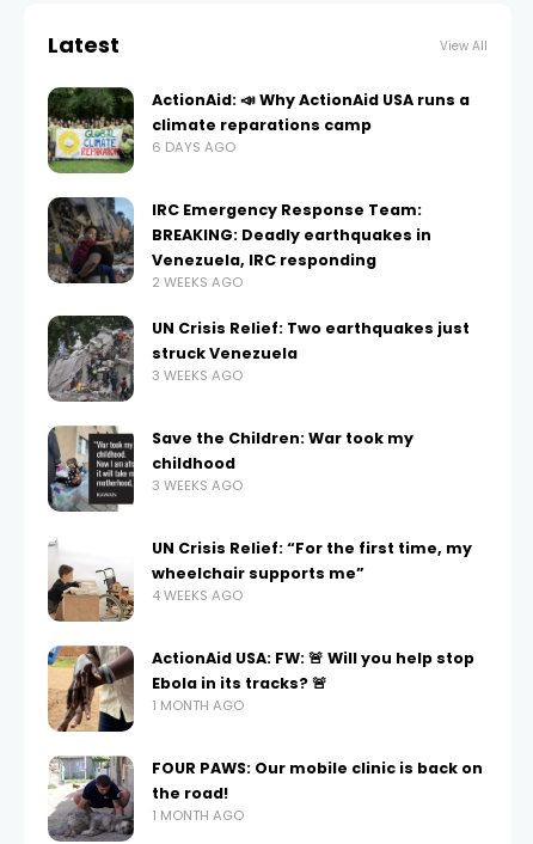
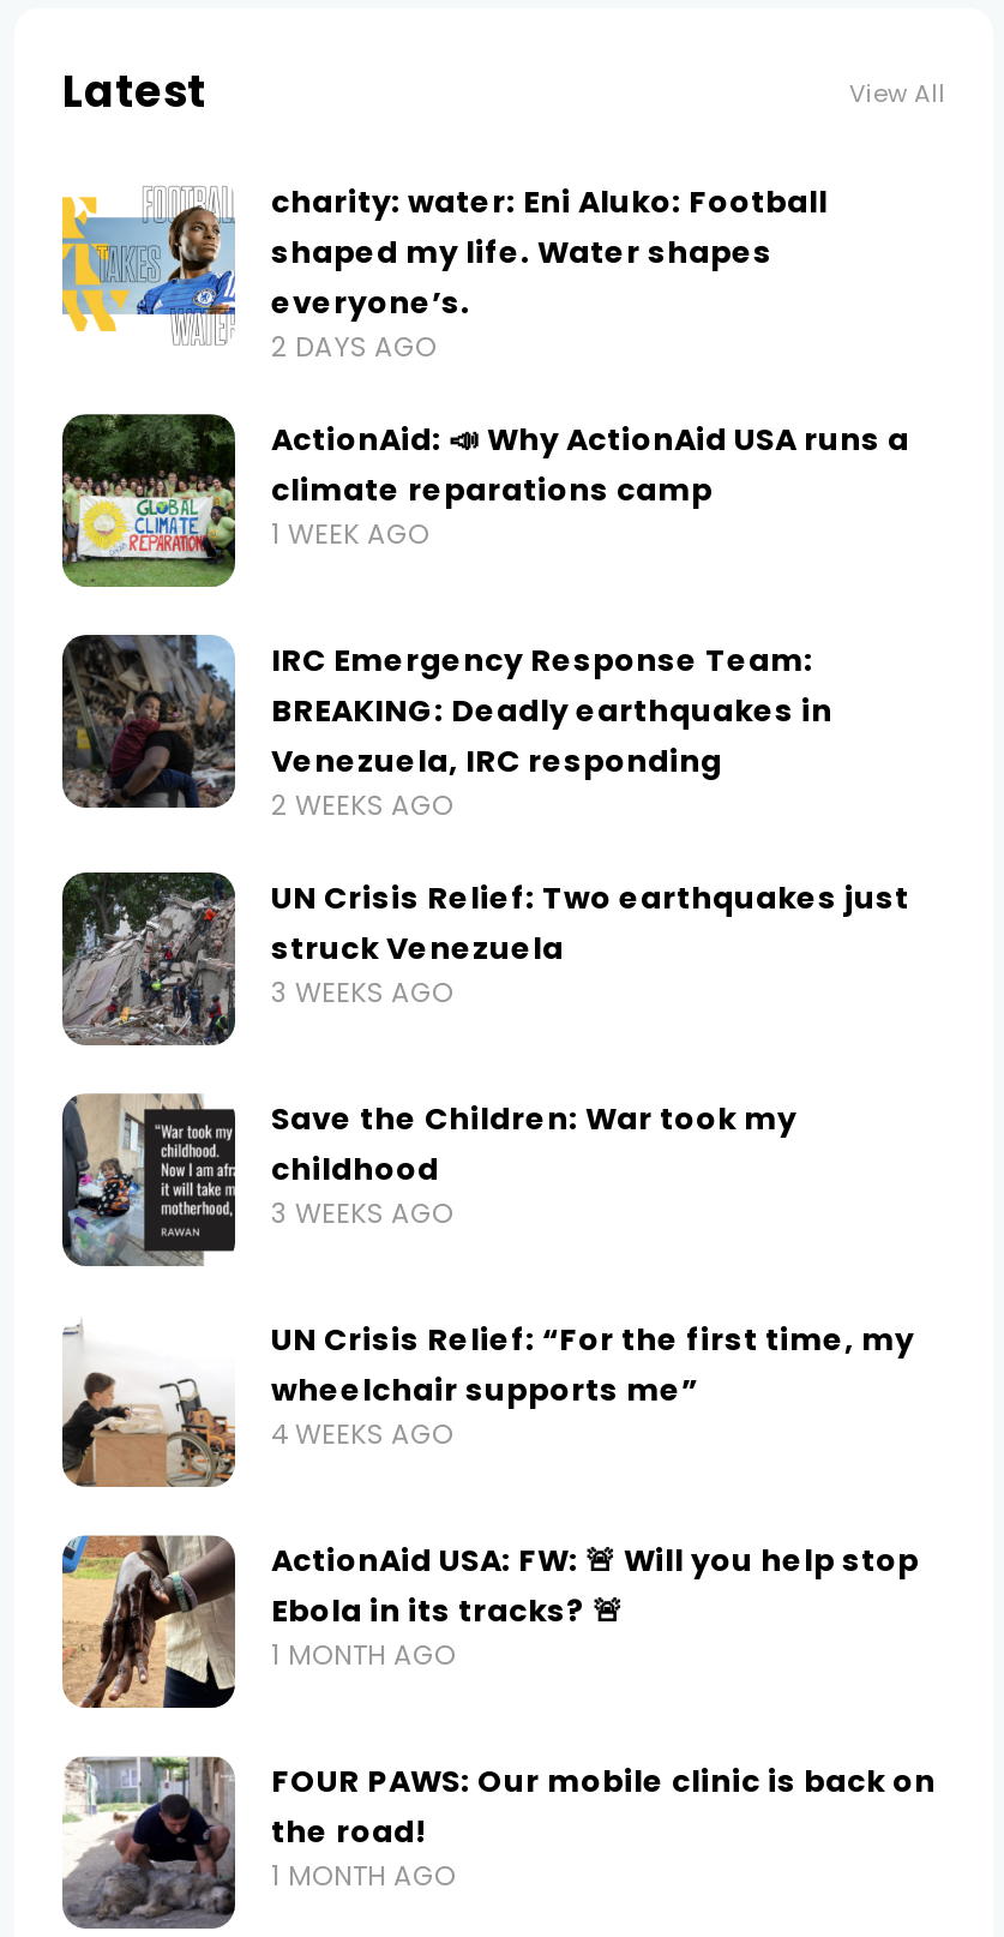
+ [image]
+ charity: water: Eni Aluko: Football
+ shaped my life. Water shapes
+ everyone’s.
+ 2 DAYS AGO

- 6 DAYS AGO
+ 1 WEEK AGO
